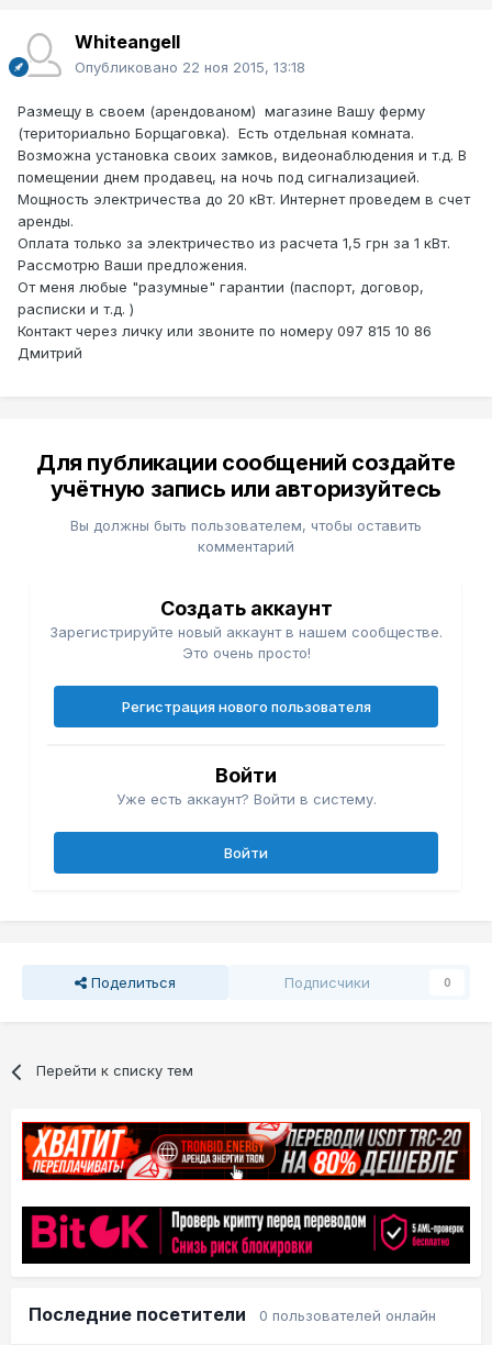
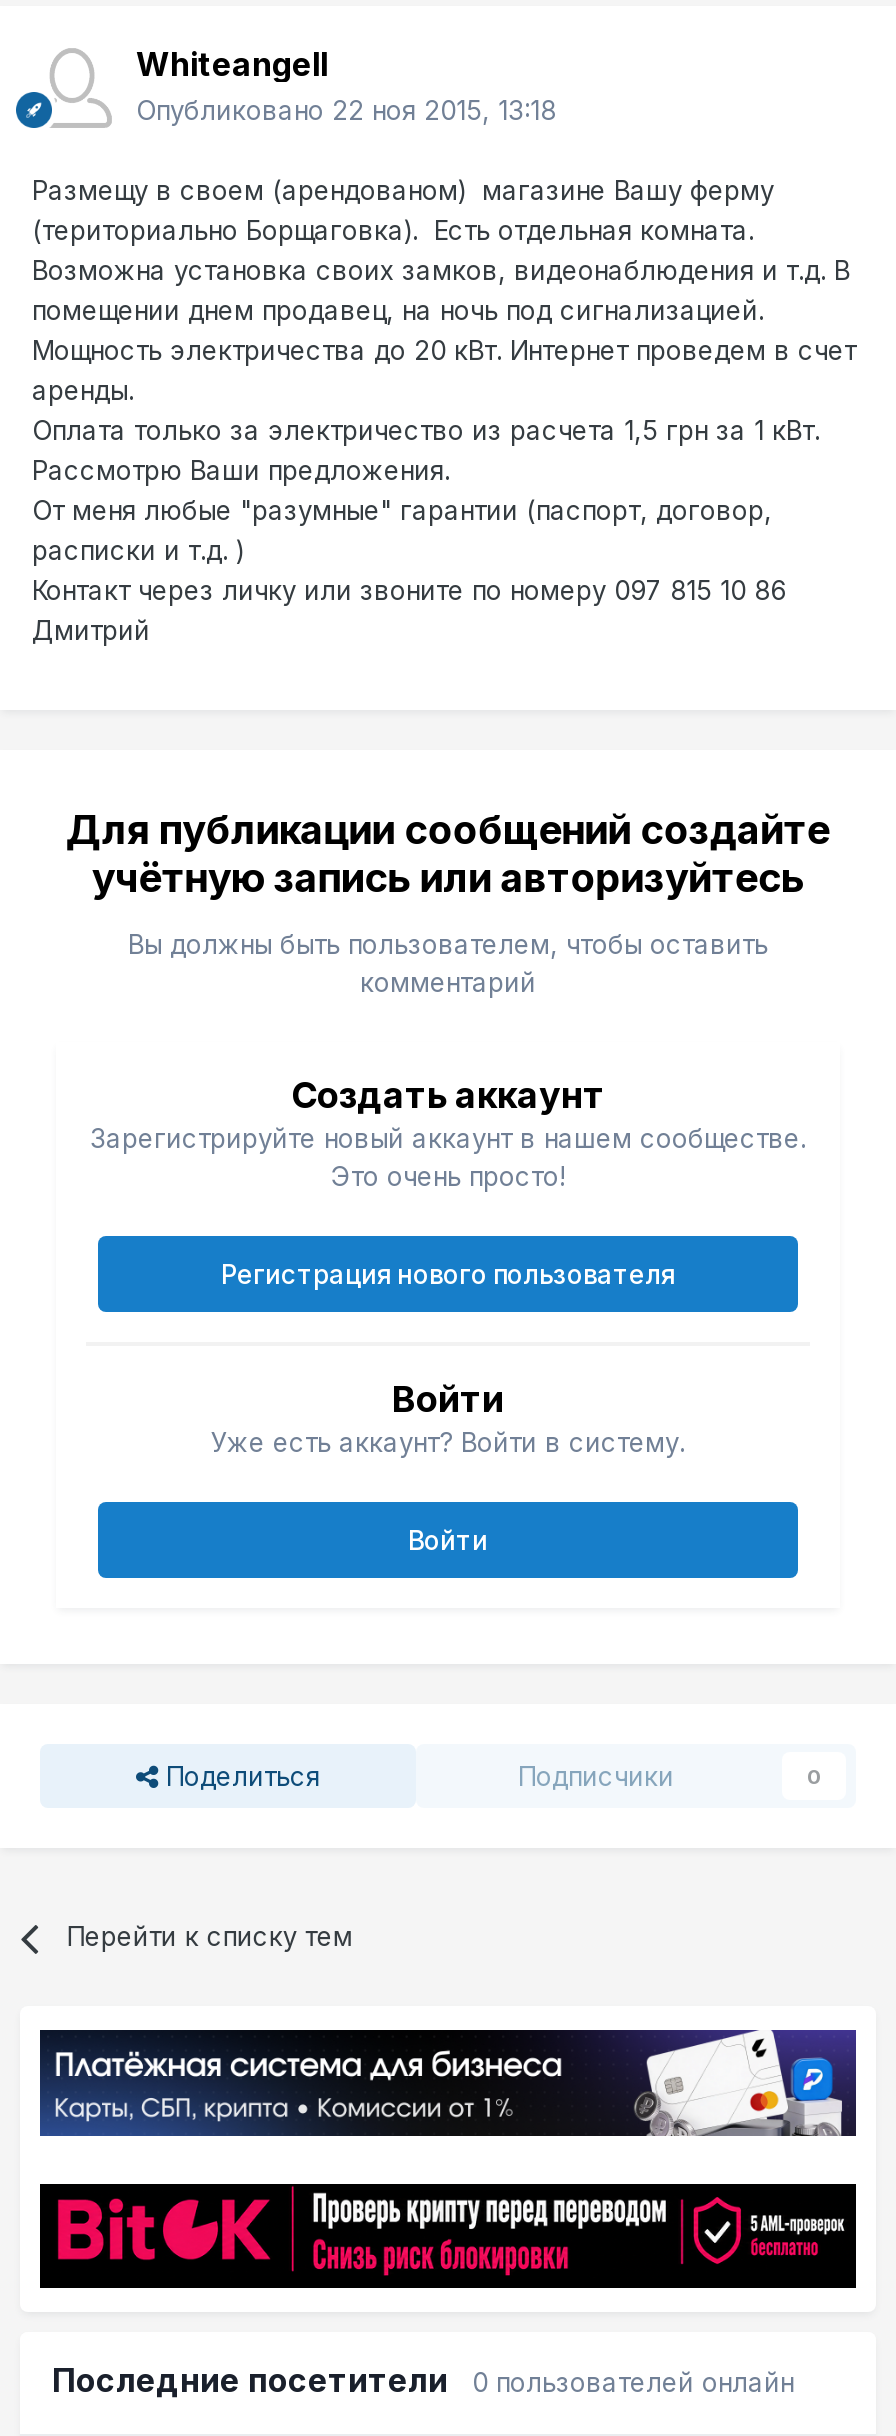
- [image]
+ [image]
